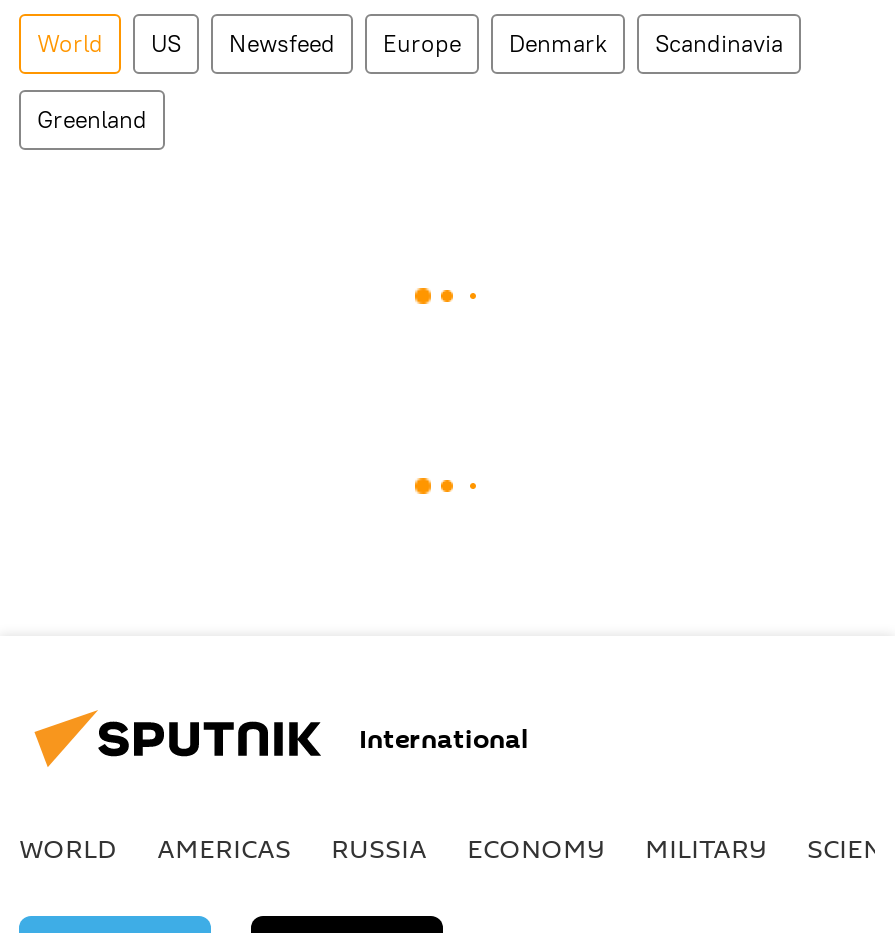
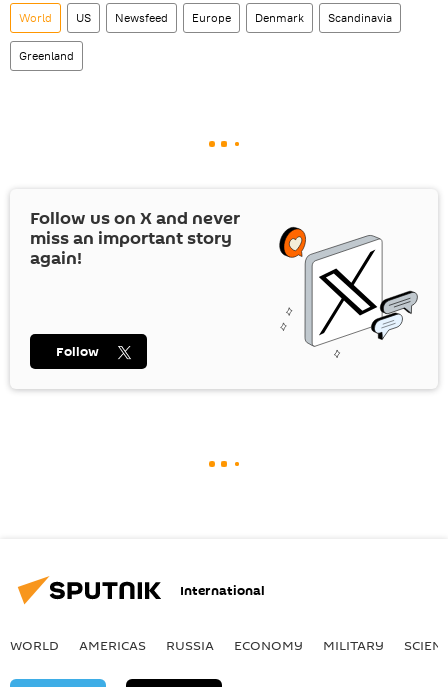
+ [image]
+ Follow us on X and never
+ miss an important story
+ again!

+ Follow
